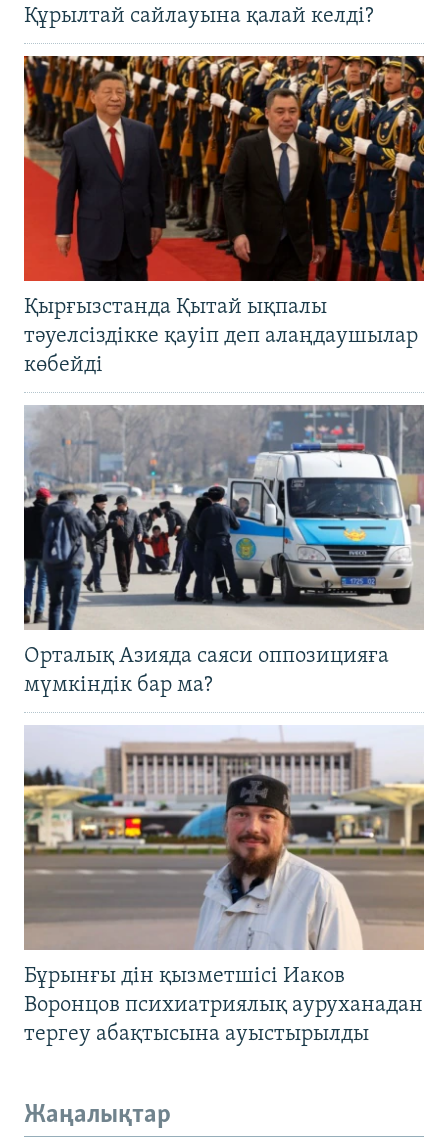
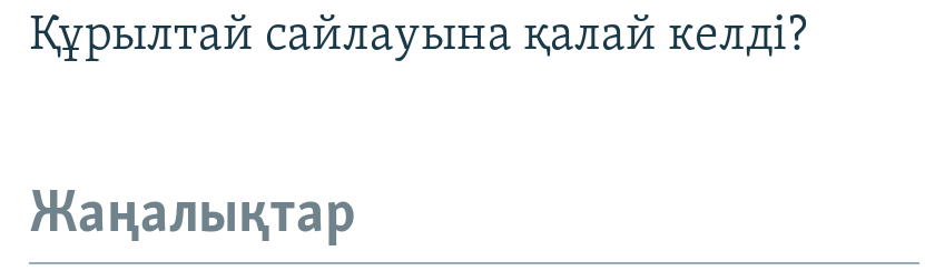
- [image]
- Қырғызстанда Қытай ықпалы
- тәуелсіздікке қауіп деп алаңдаушылар
- көбейді

- [image]
- Орталық Азияда саяси оппозицияға
- мүмкіндік бар ма?

- [image]
- Бұрынғы дін қызметшісі Иаков
- Воронцов психиатриялық ауруханадан
- тергеу абақтысына ауыстырылды
